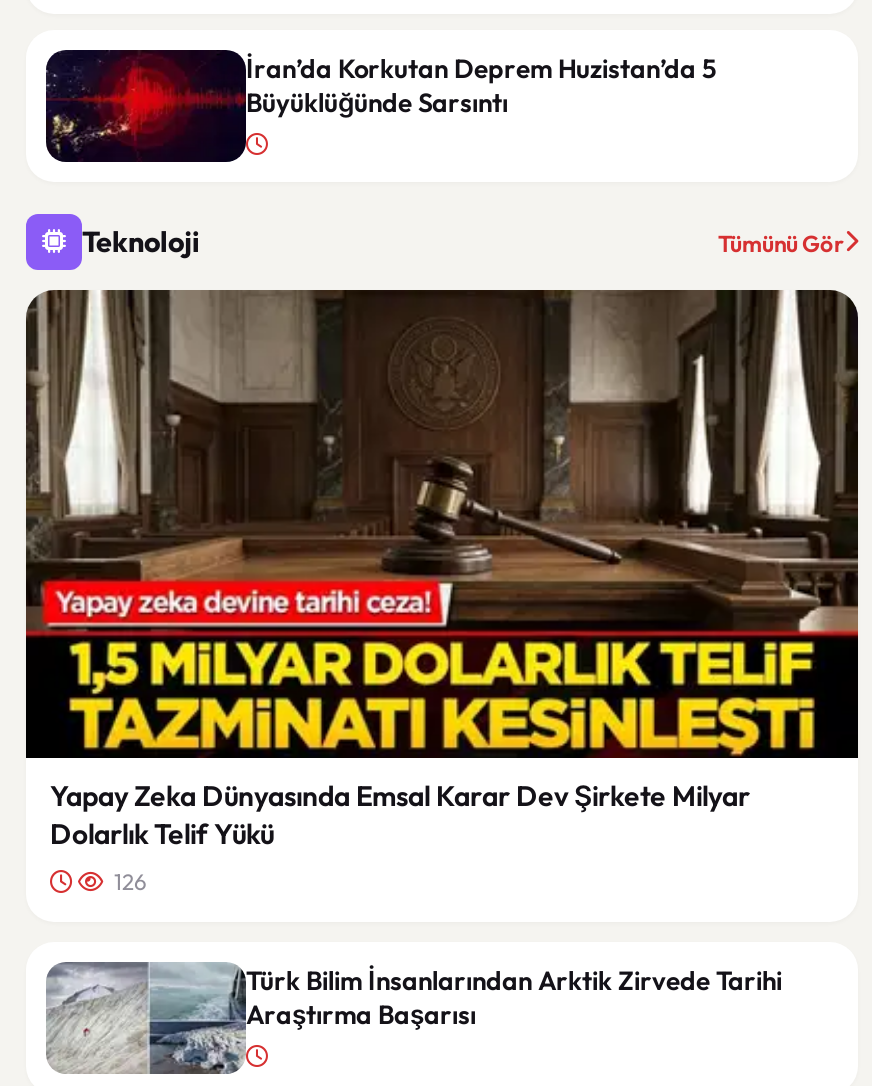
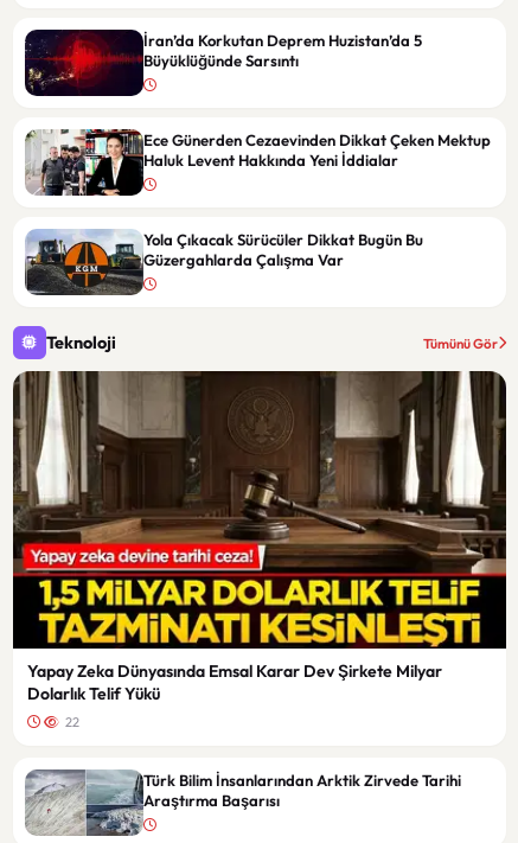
+ [image]
+ Ece Günerden Cezaevinden Dikkat Çeken Mektup
+ Haluk Levent Hakkında Yeni İddialar

+ [image]
+ Yola Çıkacak Sürücüler Dikkat Bugün Bu
+ Güzergahlarda Çalışma Var

- 126
+ 22
